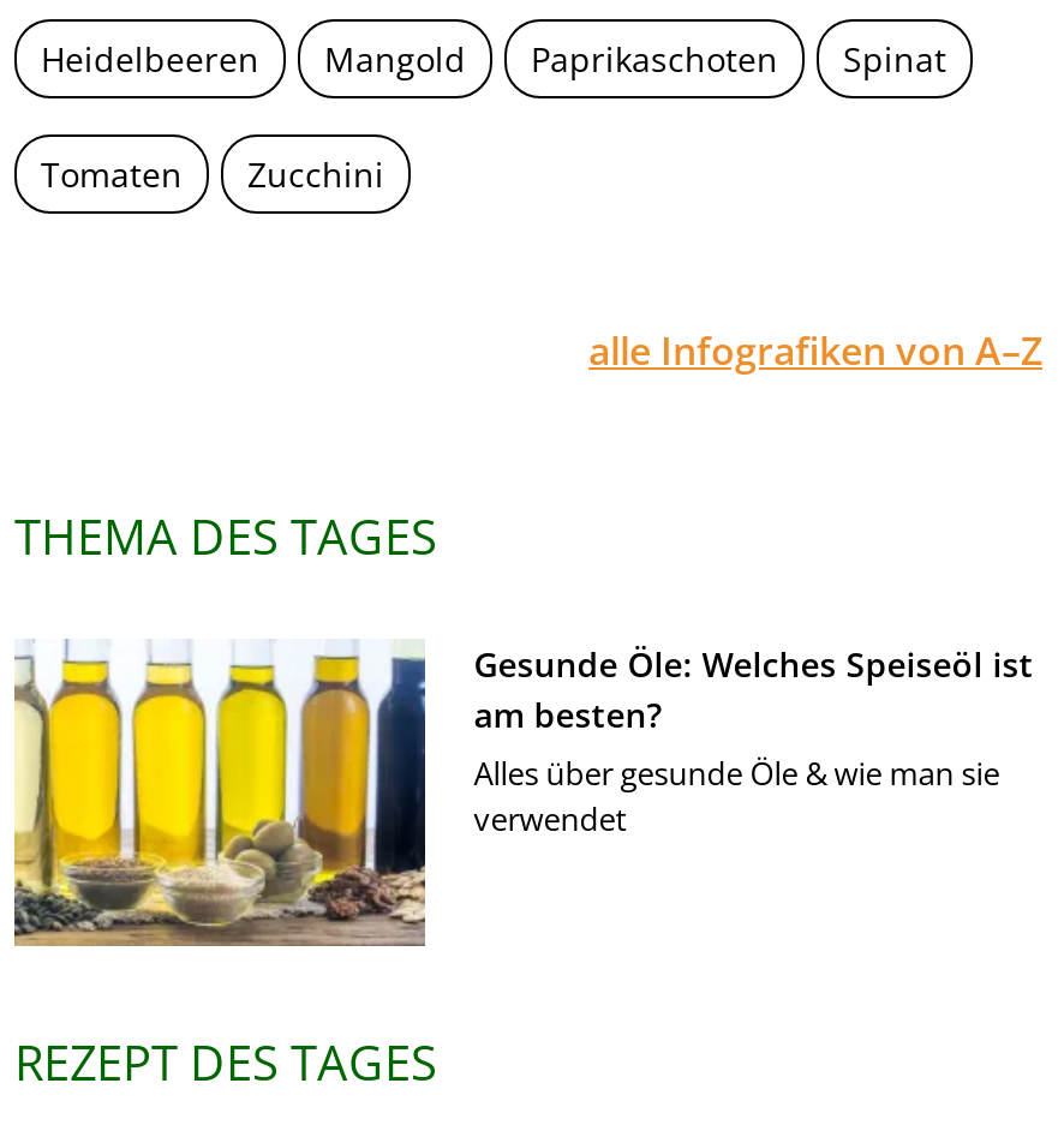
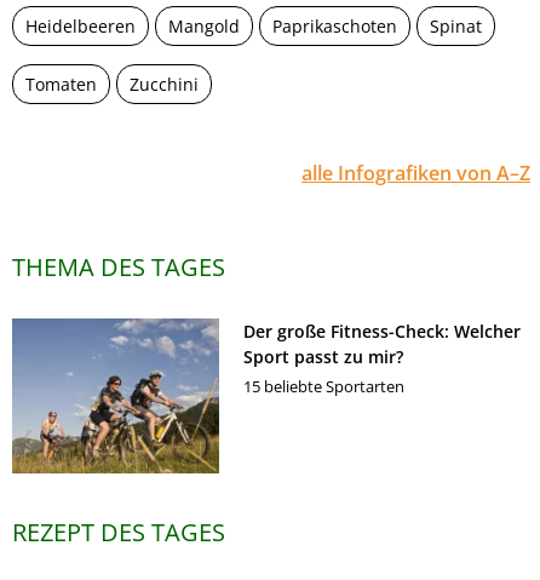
- [image]
- Gesunde Öle: Welches Speiseöl ist
- am besten?
- Alles über gesunde Öle & wie man sie
- verwendet
+ [image]
+ Der große Fitness-Check: Welcher
+ Sport passt zu mir?
+ 15 beliebte Sportarten
